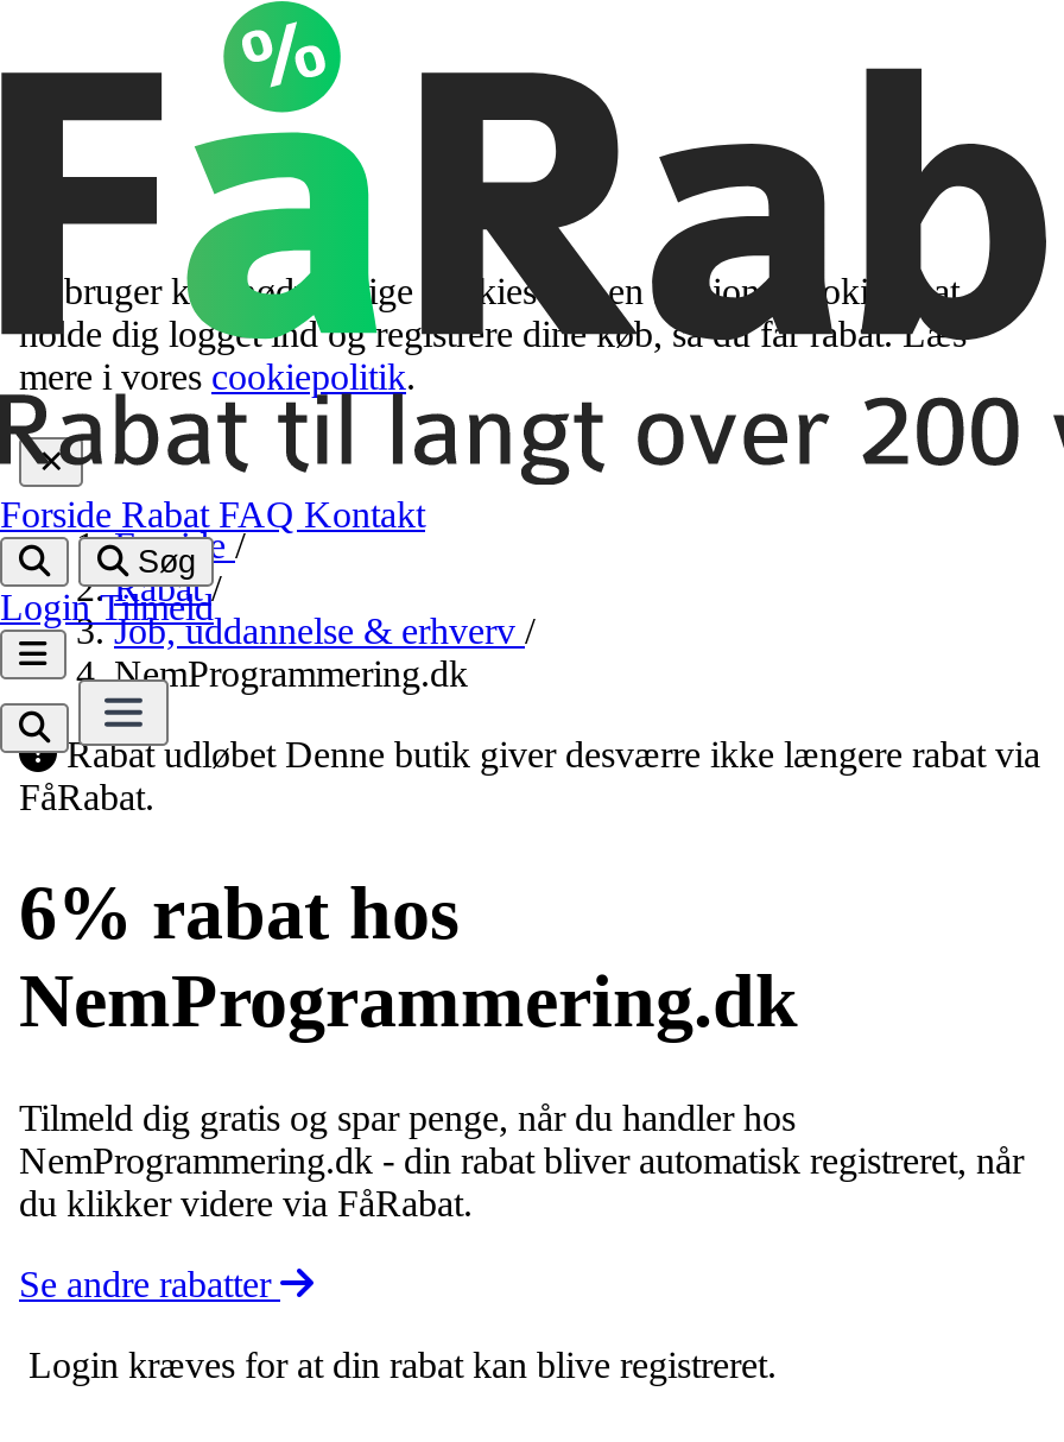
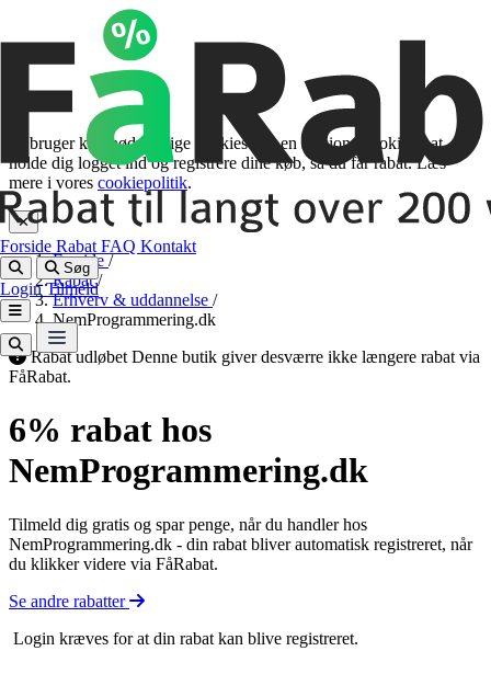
- Job, uddannelse & erhverv /
+ Erhverv & uddannelse /
